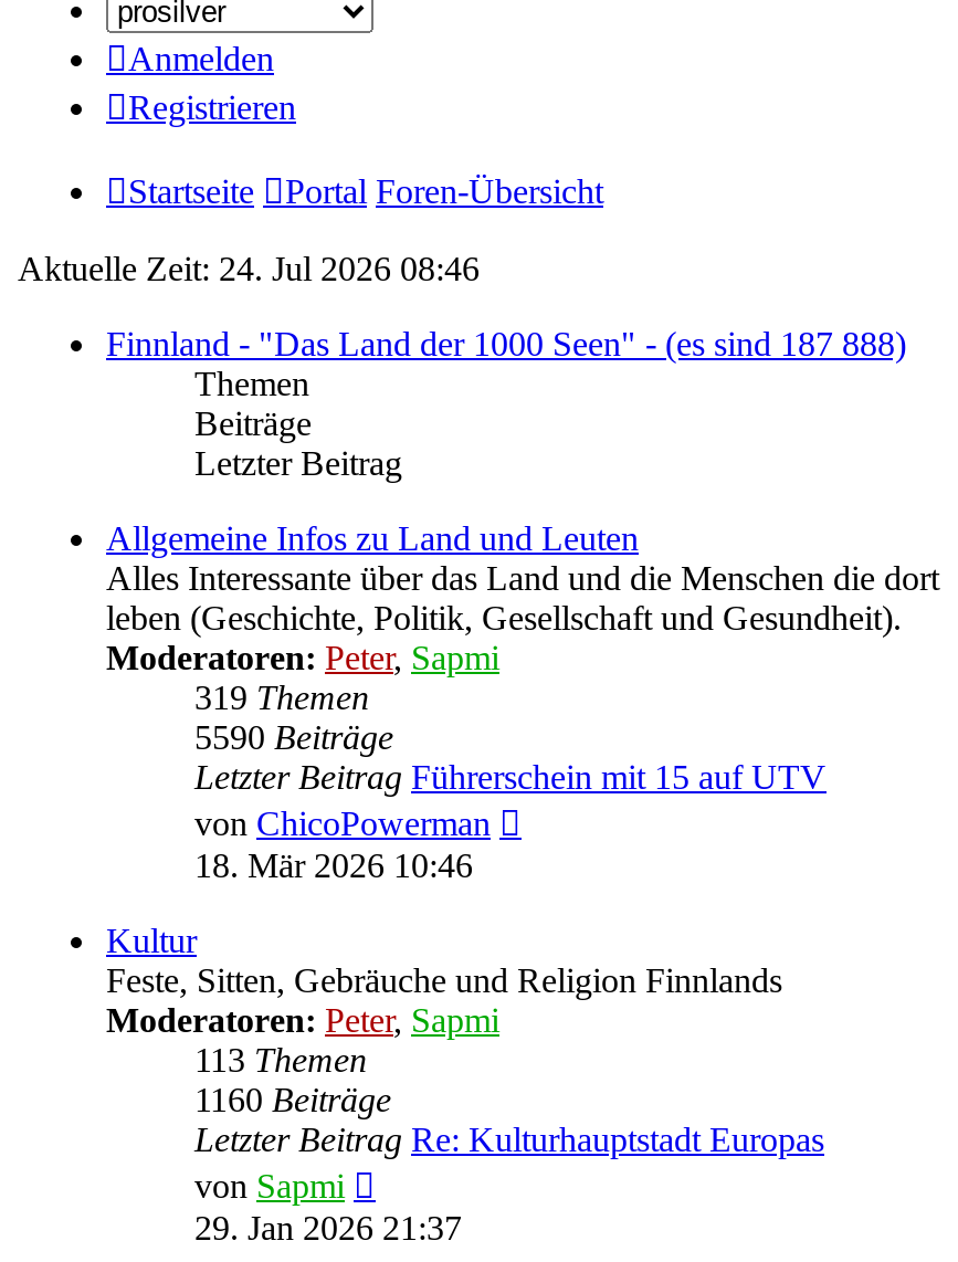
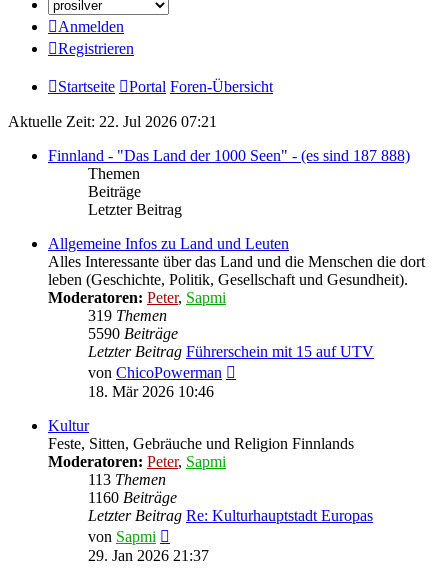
- Aktuelle Zeit: 24. Jul 2026 08:46
+ Aktuelle Zeit: 22. Jul 2026 07:21
